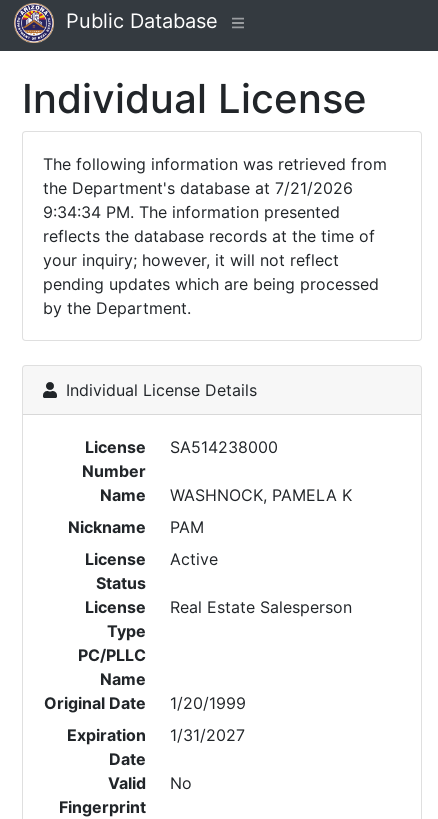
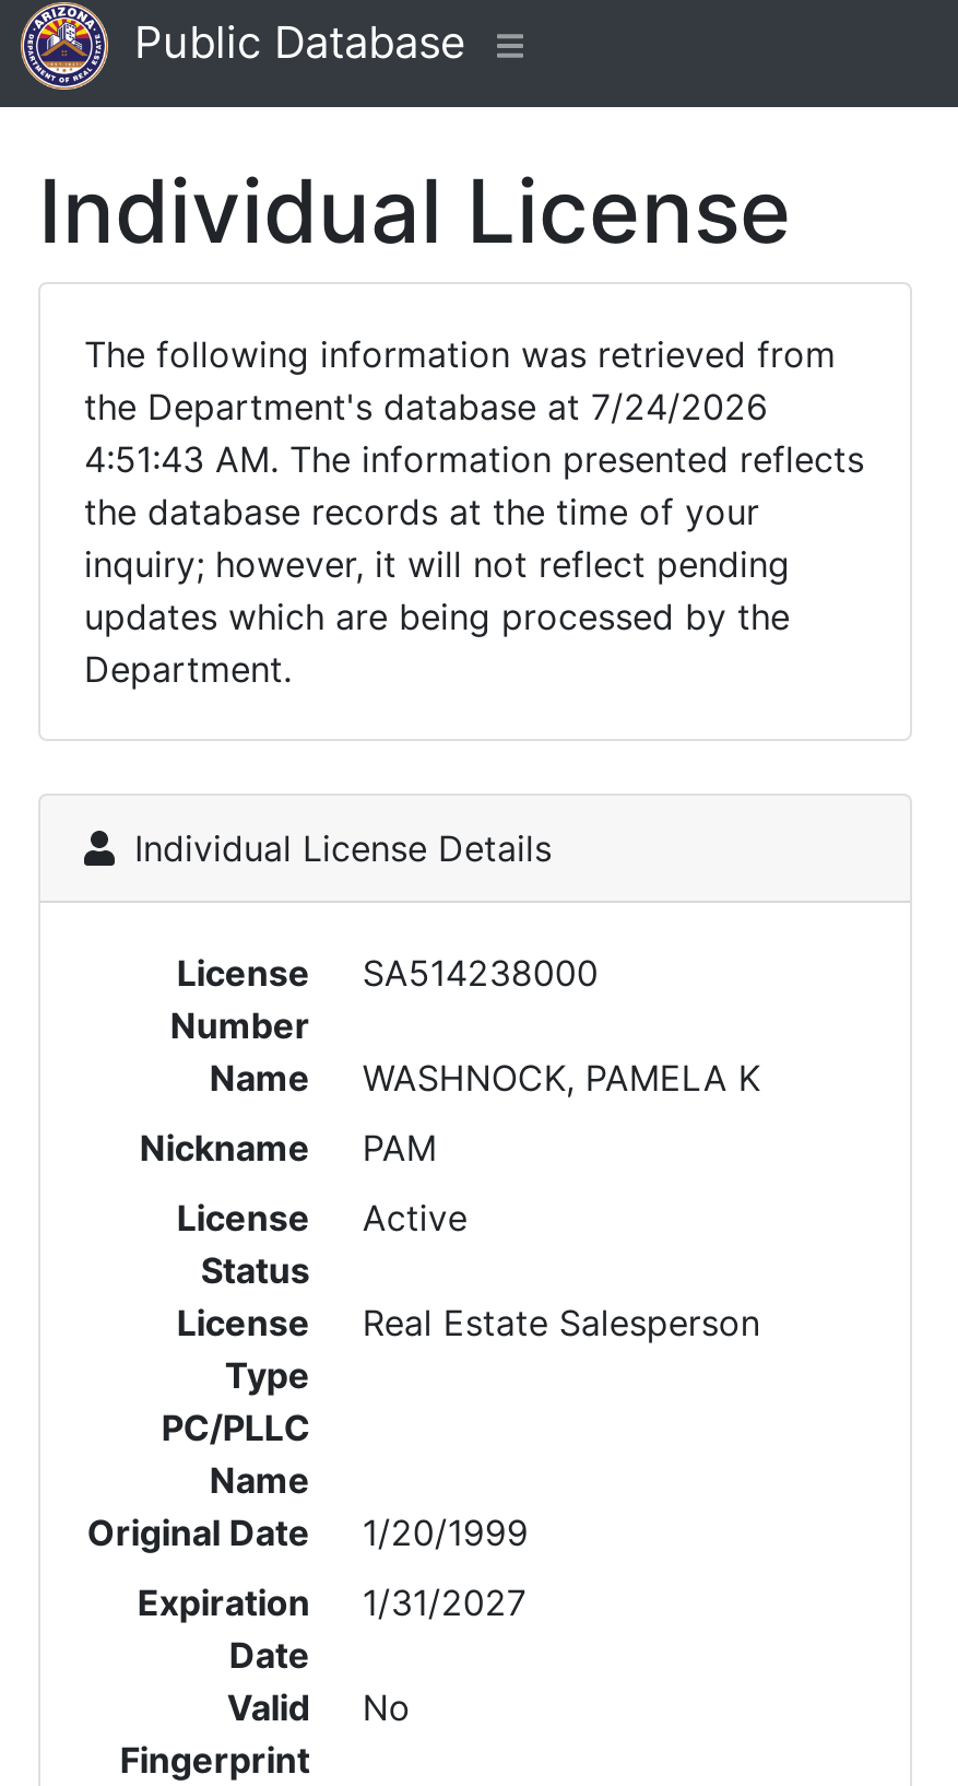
- the Department's database at 7/21/2026
- 9:34:34 PM. The information presented
- reflects the database records at the time of
- your inquiry; however, it will not reflect
- pending updates which are being processed
- by the Department.
+ the Department's database at 7/24/2026
+ 4:51:43 AM. The information presented reflects
+ the database records at the time of your
+ inquiry; however, it will not reflect pending
+ updates which are being processed by the
+ Department.
